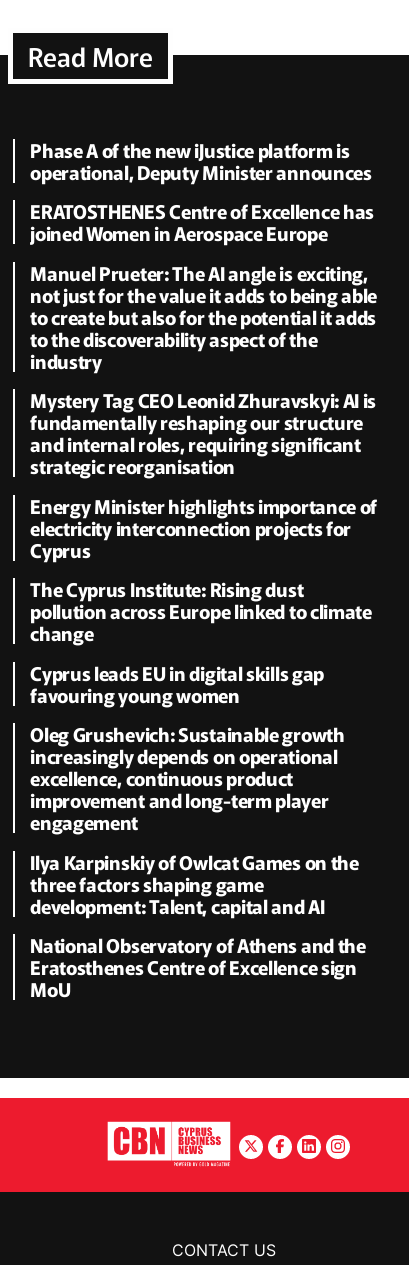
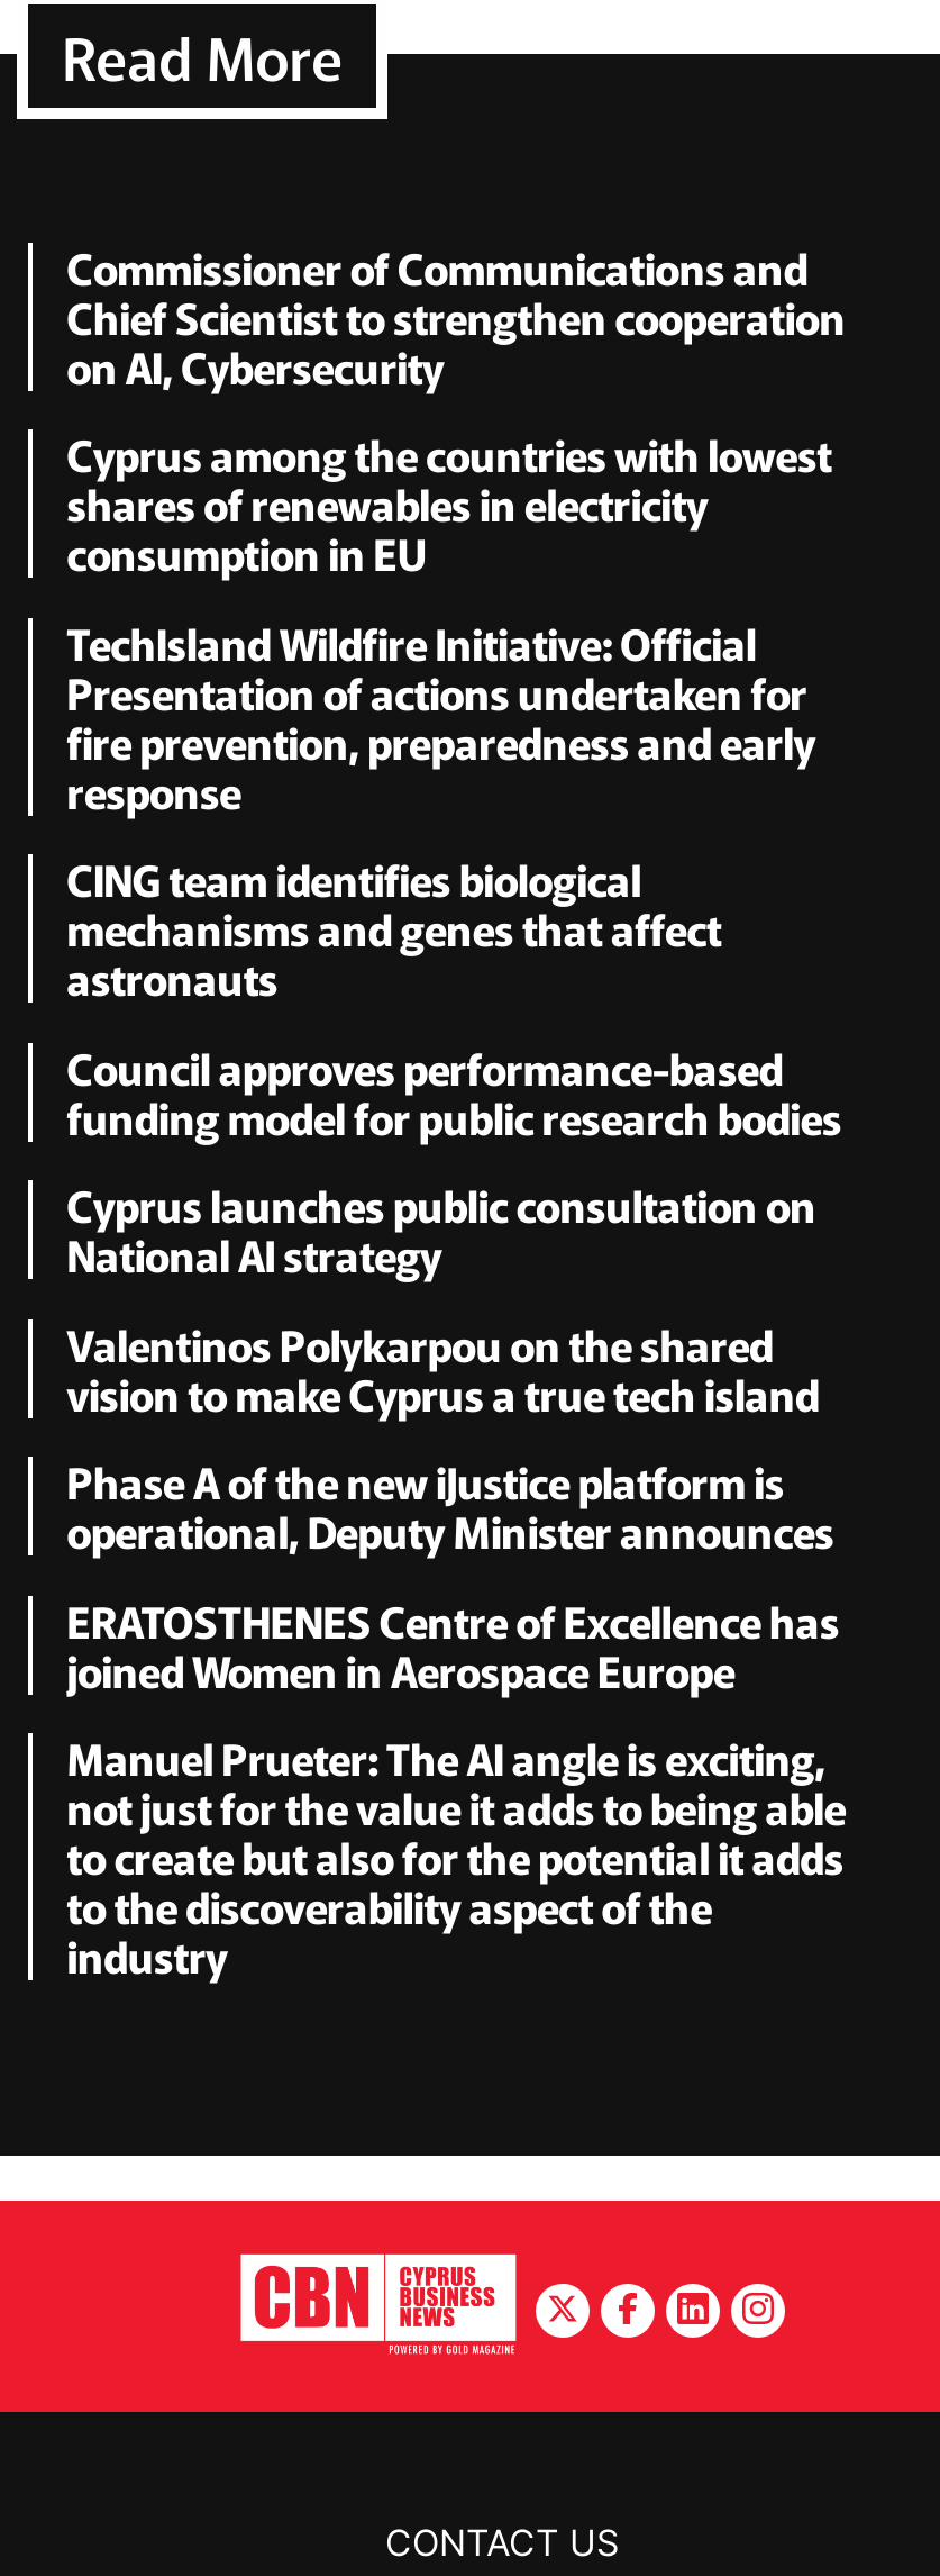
+ Commissioner of Communications and
+ Chief Scientist to strengthen cooperation
+ on AI, Cybersecurity
+ Cyprus among the countries with lowest
+ shares of renewables in electricity
+ consumption in EU
+ TechIsland Wildfire Initiative: Official
+ Presentation of actions undertaken for
+ fire prevention, preparedness and early
+ response
+ CING team identifies biological
+ mechanisms and genes that affect
+ astronauts
+ Council approves performance-based
+ funding model for public research bodies
+ Cyprus launches public consultation on
+ National AI strategy
+ Valentinos Polykarpou on the shared
+ vision to make Cyprus a true tech island

moved down: Phase A of the new iJustice platform is | operational, Deputy Minister announces | ERATOSTHENES Centre of Excellence has | ... | to the discoverability aspect of the | industry

- Mystery Tag CEO Leonid Zhuravskyi: AI is
- fundamentally reshaping our structure
- and internal roles, requiring significant
- strategic reorganisation
- Energy Minister highlights importance of
- electricity interconnection projects for
- Cyprus
- The Cyprus Institute: Rising dust
- pollution across Europe linked to climate
- change
- Cyprus leads EU in digital skills gap
- favouring young women
- Oleg Grushevich: Sustainable growth
- increasingly depends on operational
- excellence, continuous product
- improvement and long-term player
- engagement
- Ilya Karpinskiy of Owlcat Games on the
- three factors shaping game
- development: Talent, capital and AI
- National Observatory of Athens and the
- Eratosthenes Centre of Excellence sign
- MoU
